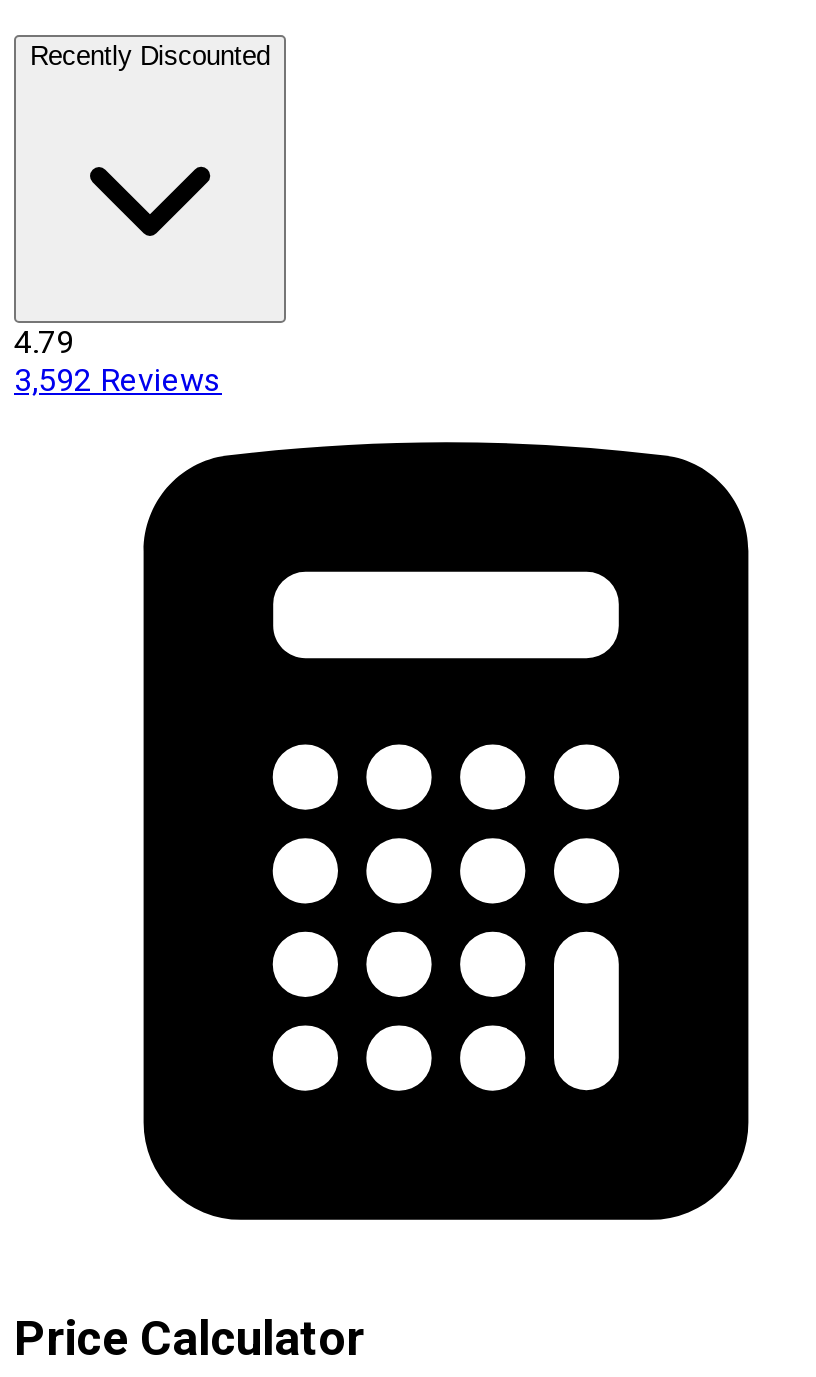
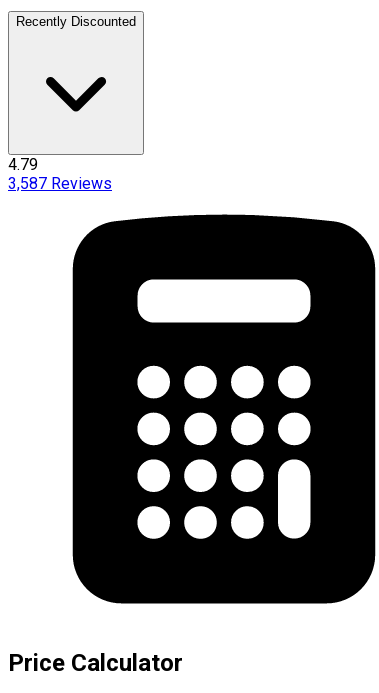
- 3,592 Reviews
+ 3,587 Reviews
